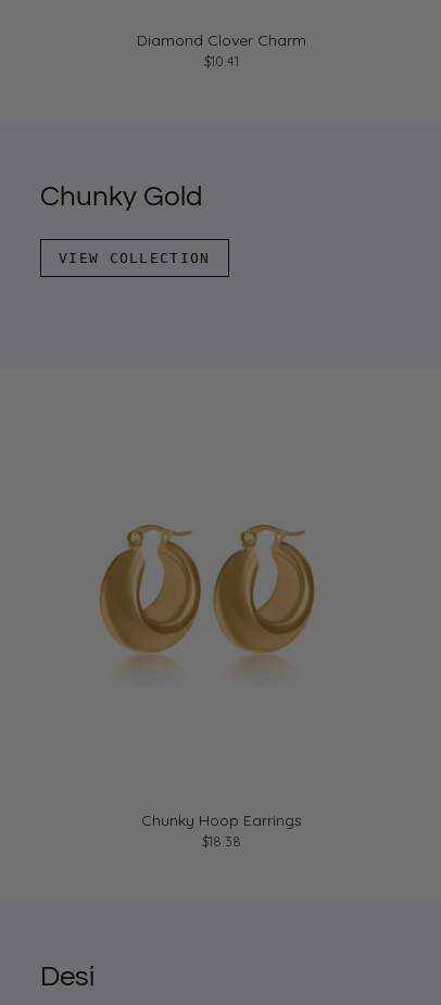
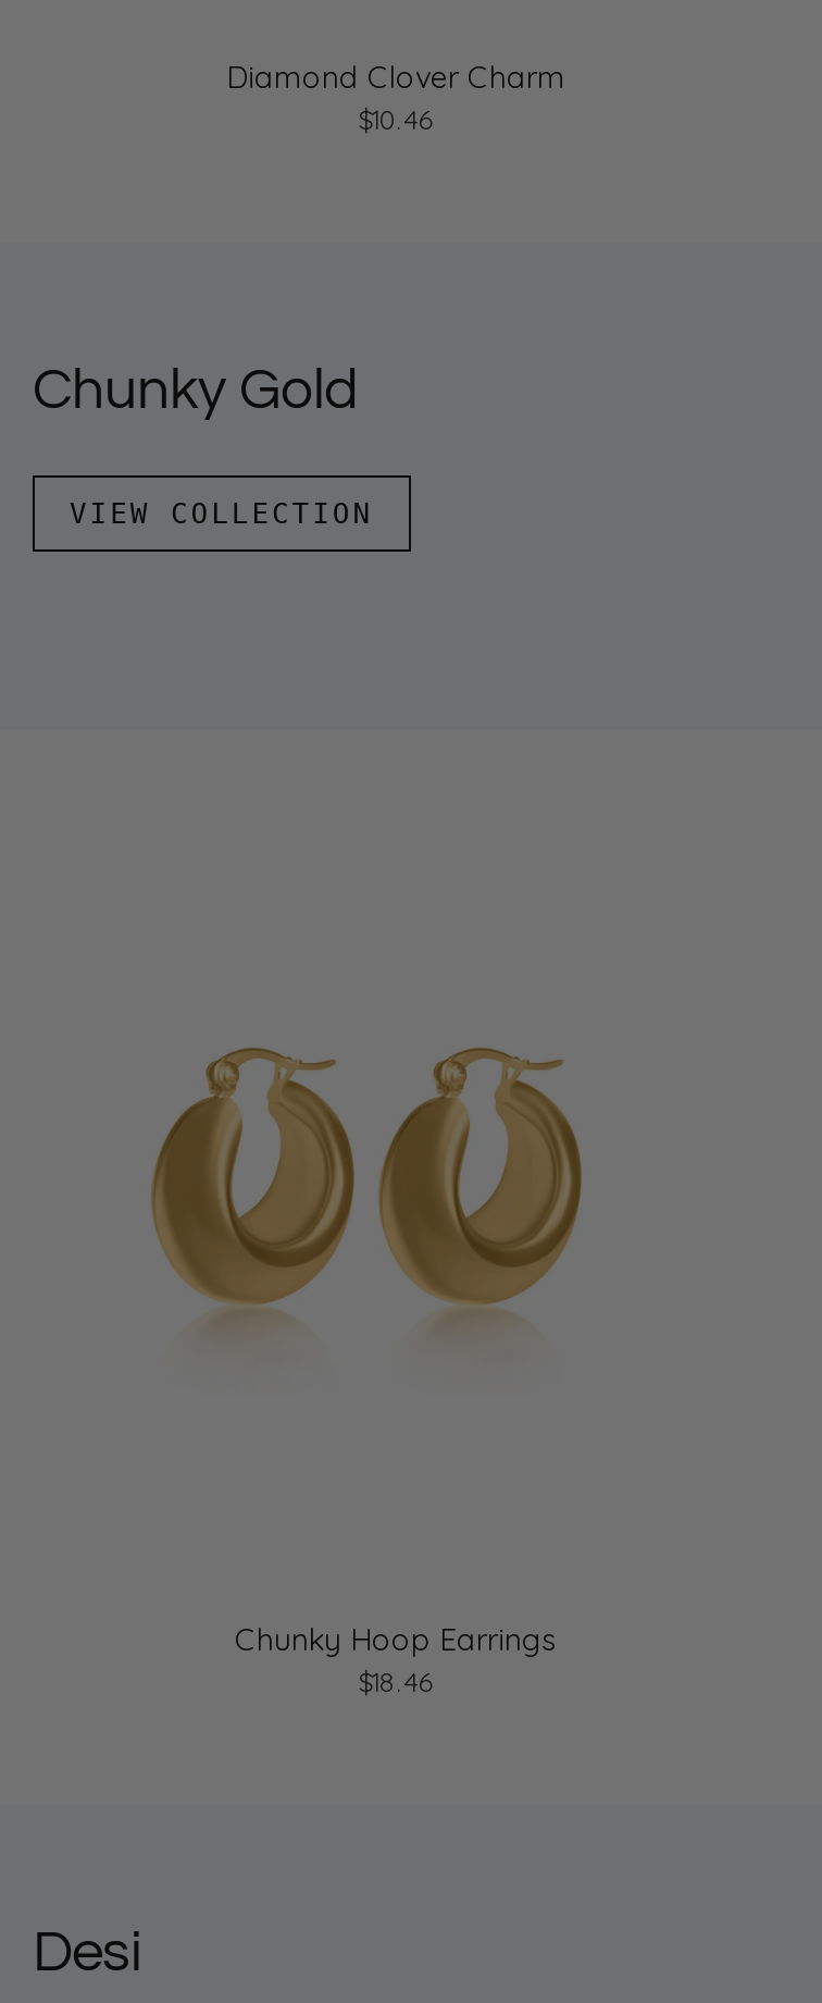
- $10.41
+ $10.46

- $18.38
+ $18.46
